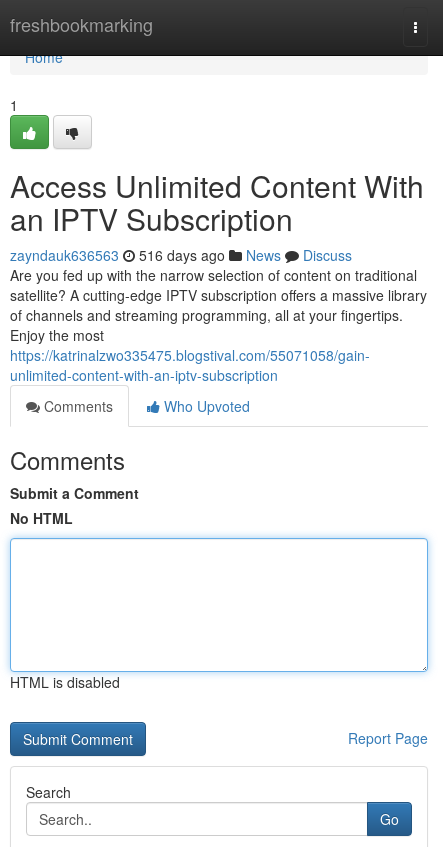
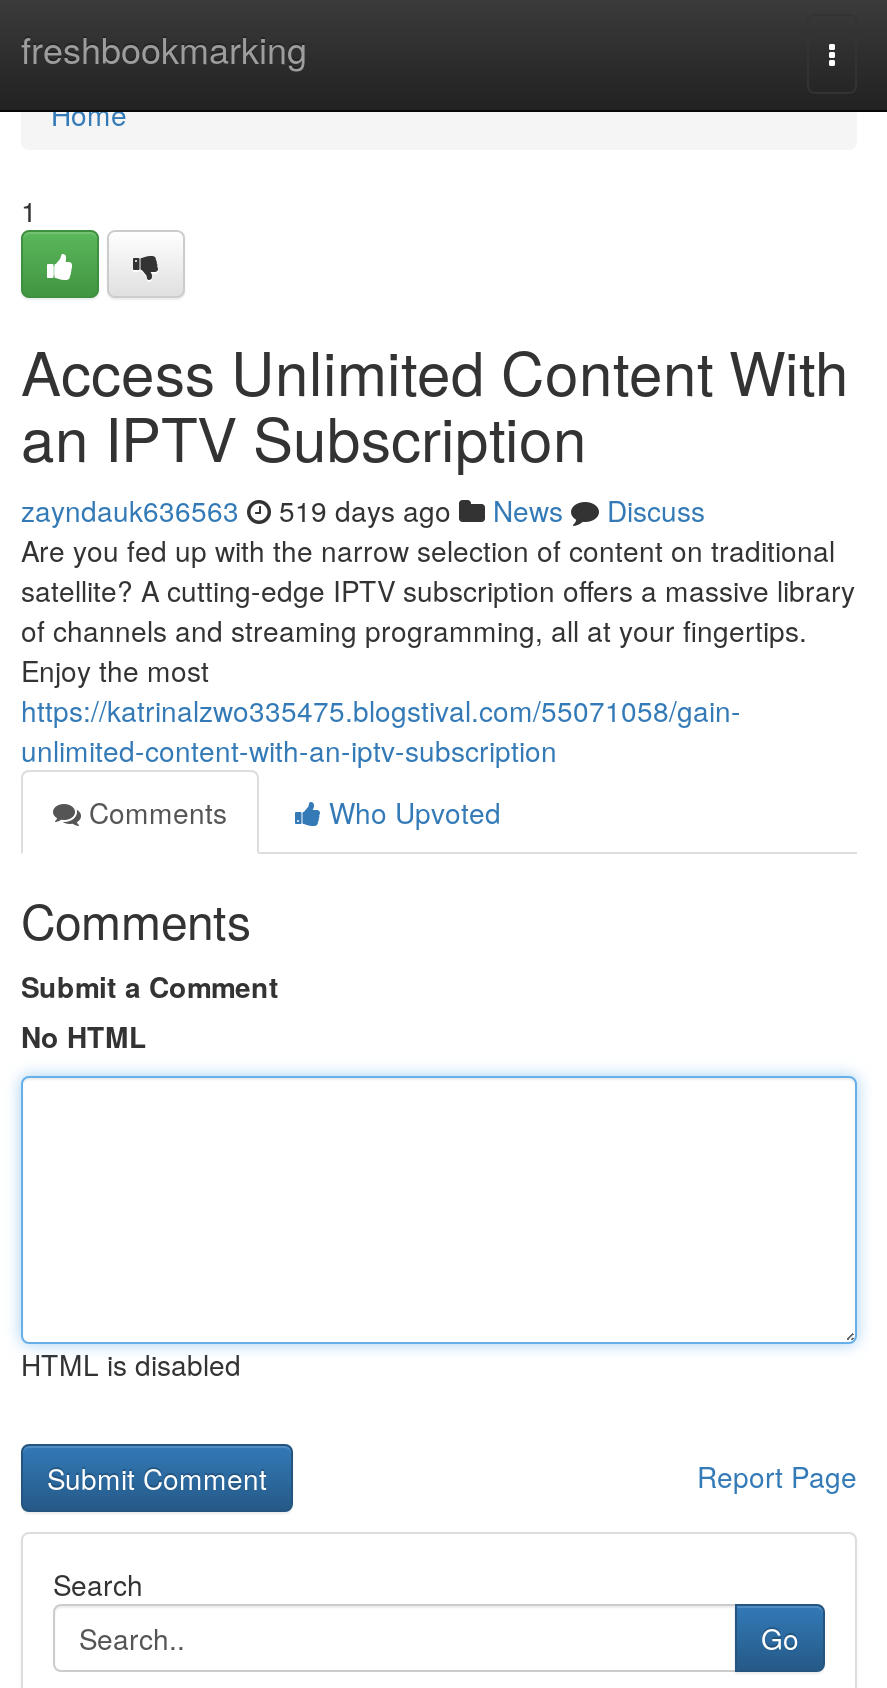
- zayndauk636563 516 days ago News Discuss
+ zayndauk636563 519 days ago News Discuss
